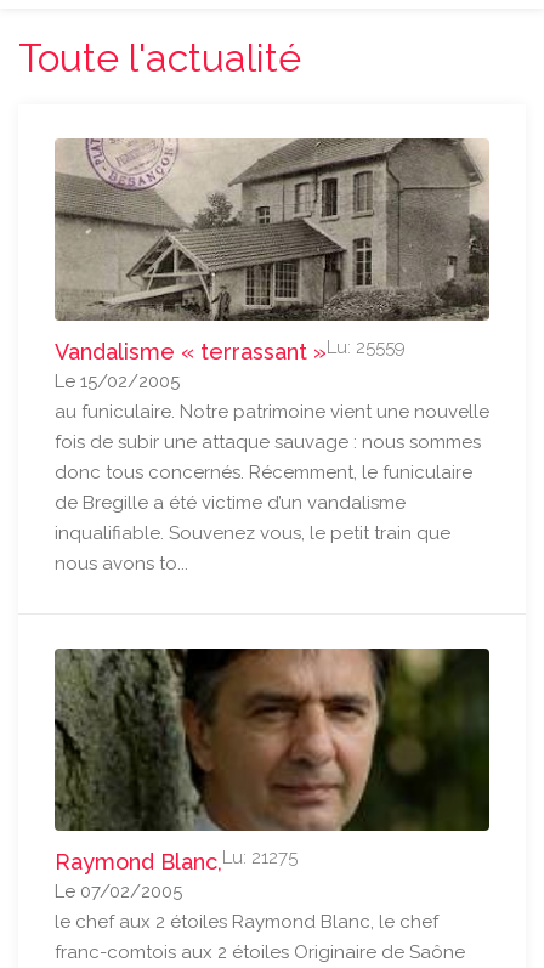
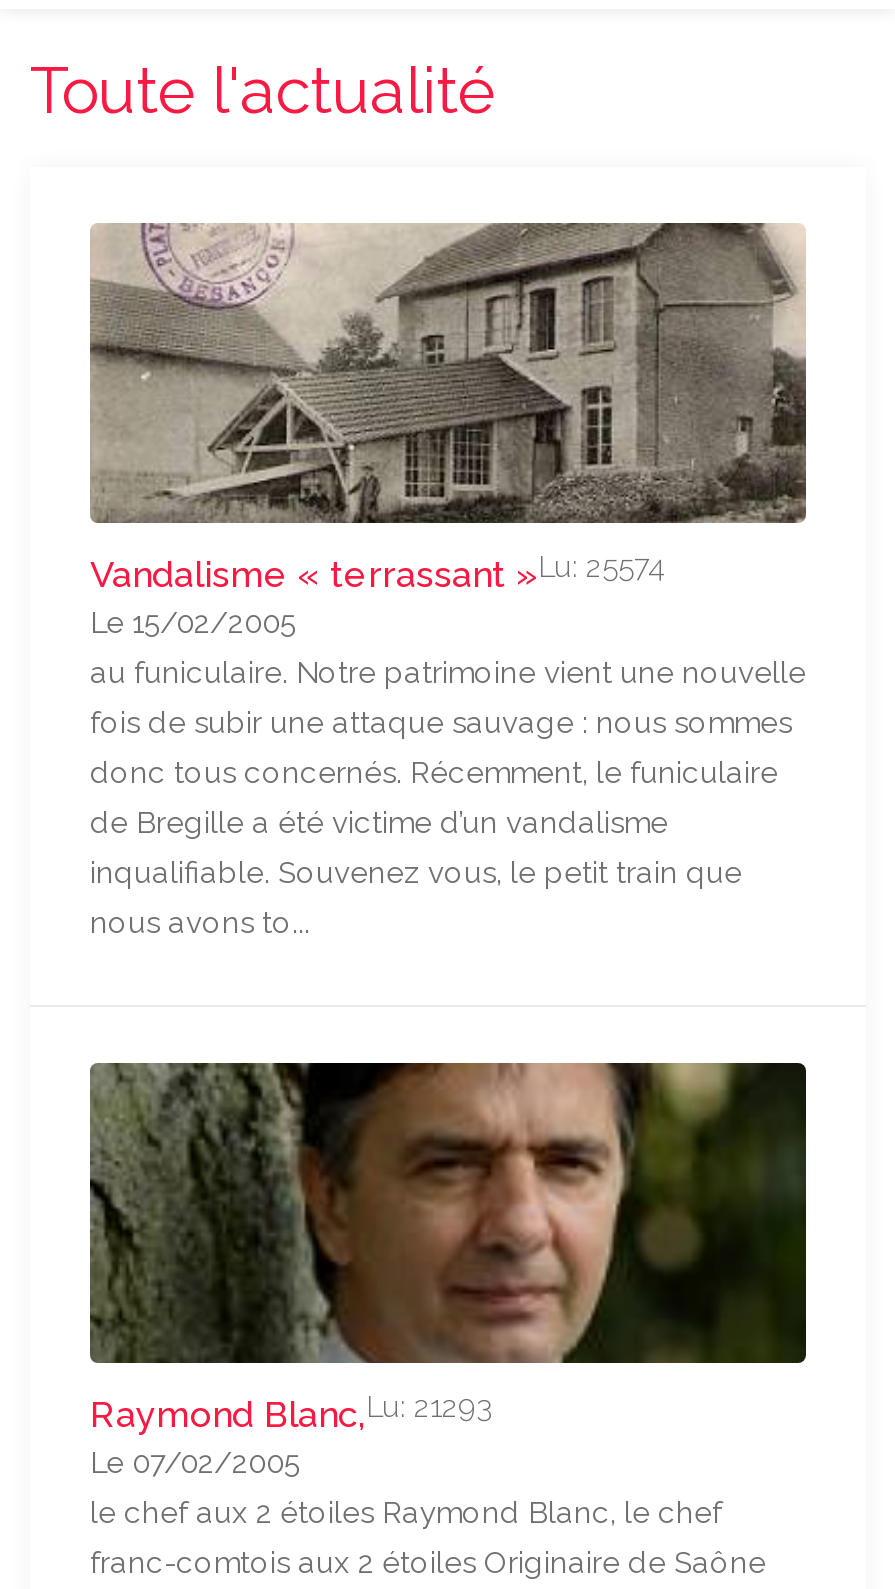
- Vandalisme « terrassant »Lu: 25559
+ Vandalisme « terrassant »Lu: 25574

- Raymond Blanc,Lu: 21275
+ Raymond Blanc,Lu: 21293
